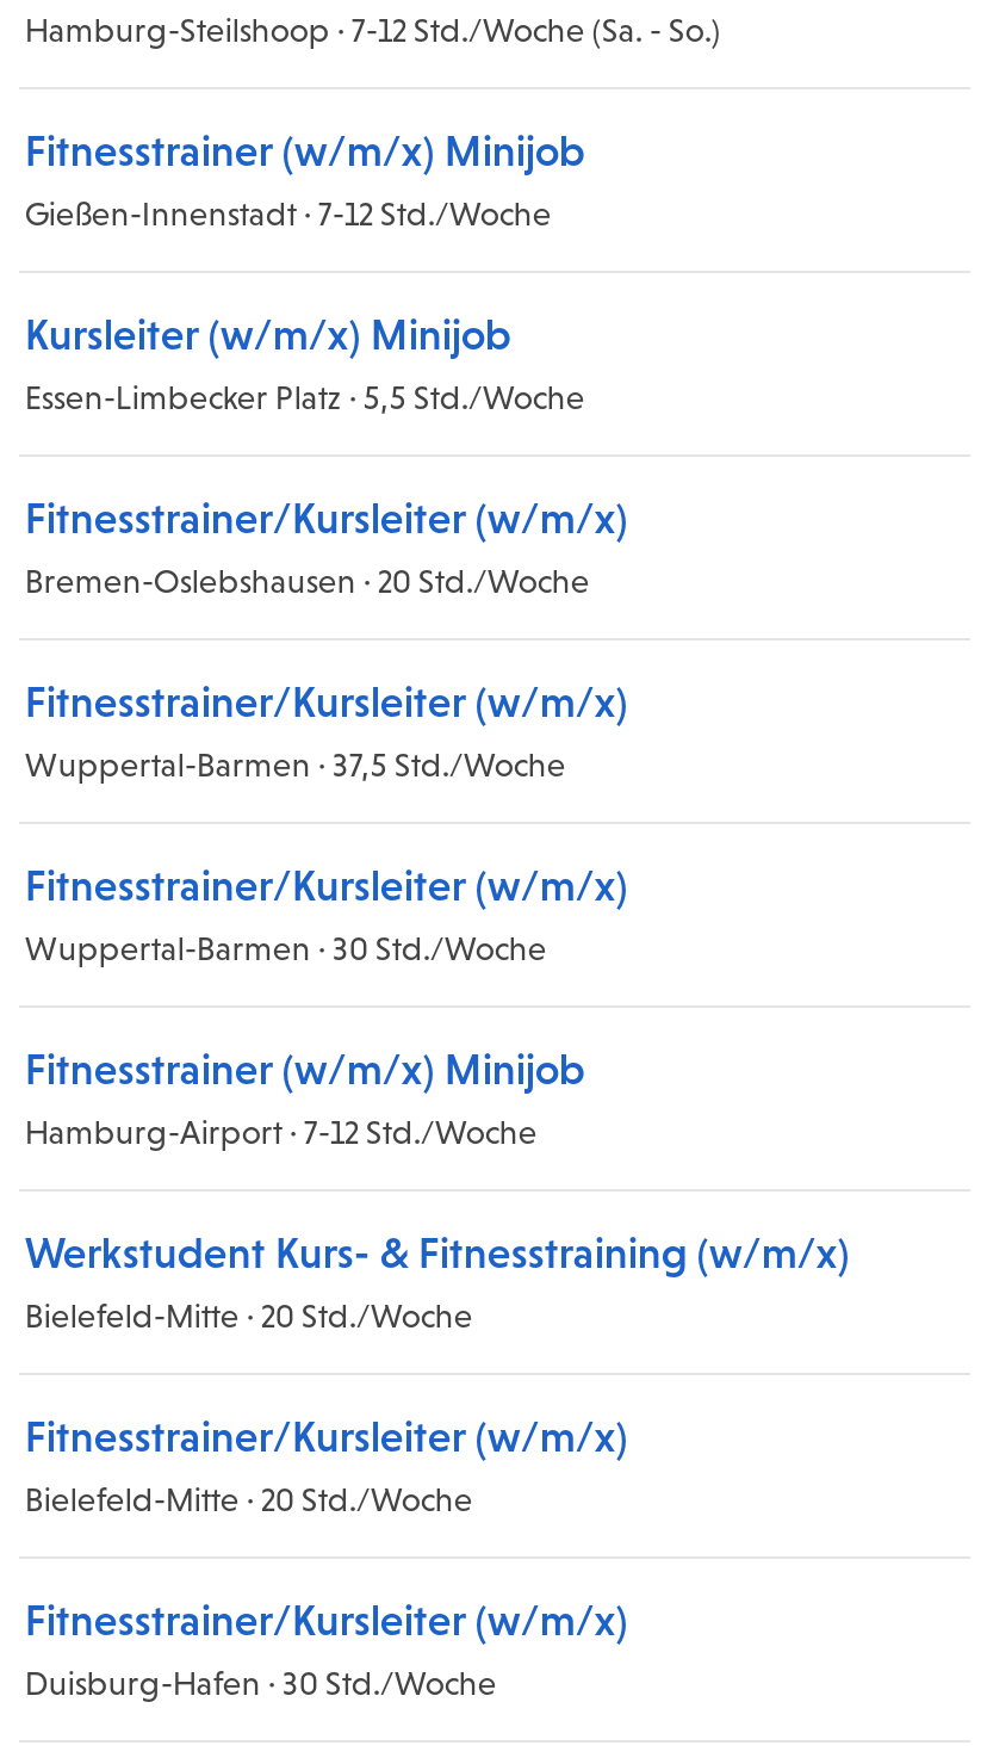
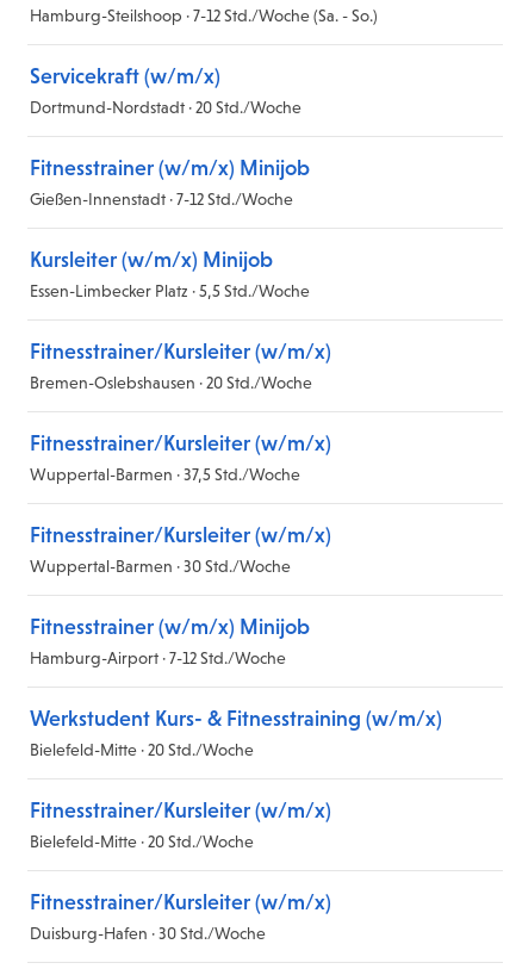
+ Servicekraft (w/m/x)
+ Dortmund-Nordstadt · 20 Std./Woche
